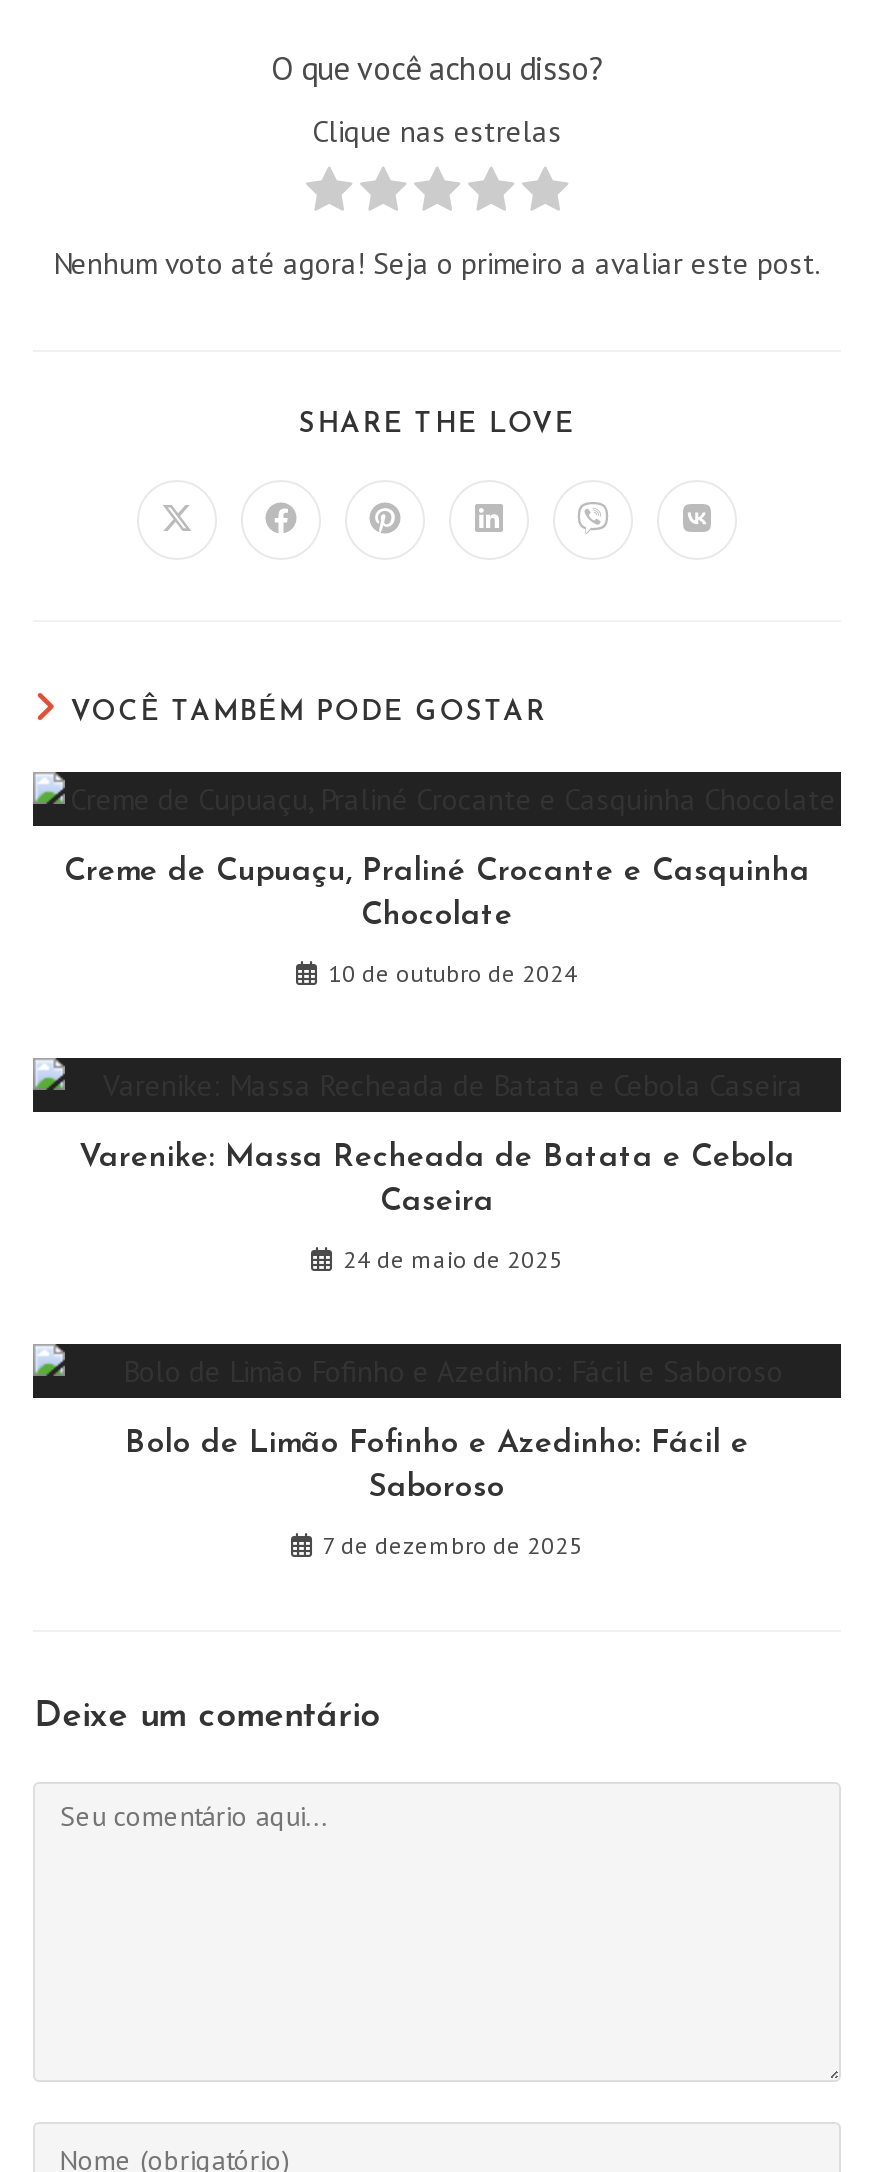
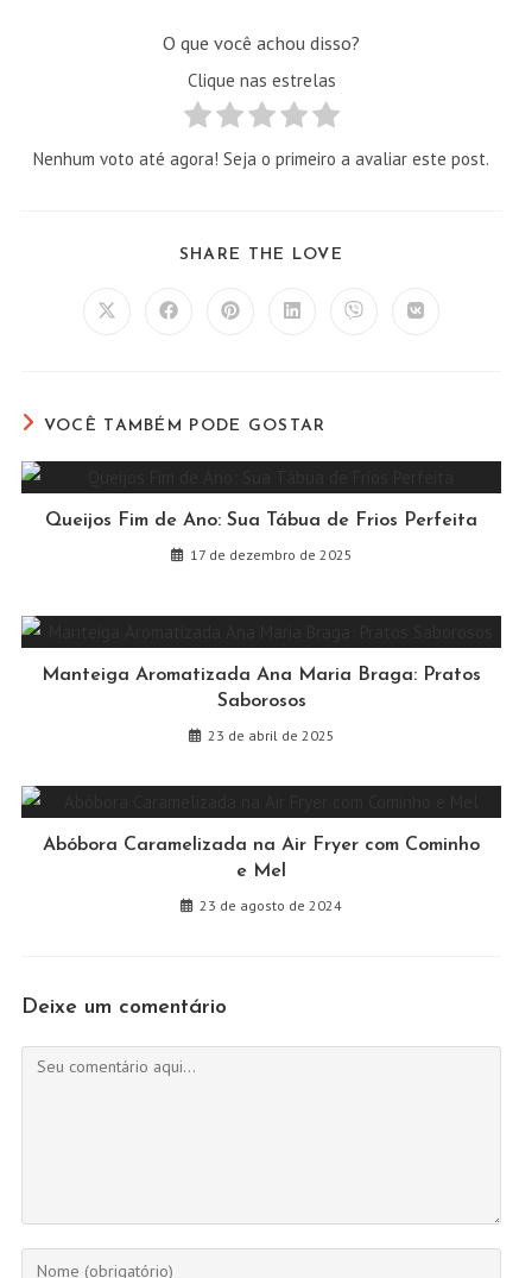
- Creme de Cupuaçu, Praliné Crocante e Casquinha
- Chocolate
+ Queijos Fim de Ano: Sua Tábua de Frios Perfeita

- 10 de outubro de 2024
+ 17 de dezembro de 2025

- Varenike: Massa Recheada de Batata e Cebola
- Caseira
+ Manteiga Aromatizada Ana Maria Braga: Pratos
+ Saborosos

- 24 de maio de 2025
+ 23 de abril de 2025

- Bolo de Limão Fofinho e Azedinho: Fácil e
- Saboroso
+ Abóbora Caramelizada na Air Fryer com Cominho
+ e Mel

- 7 de dezembro de 2025
+ 23 de agosto de 2024
